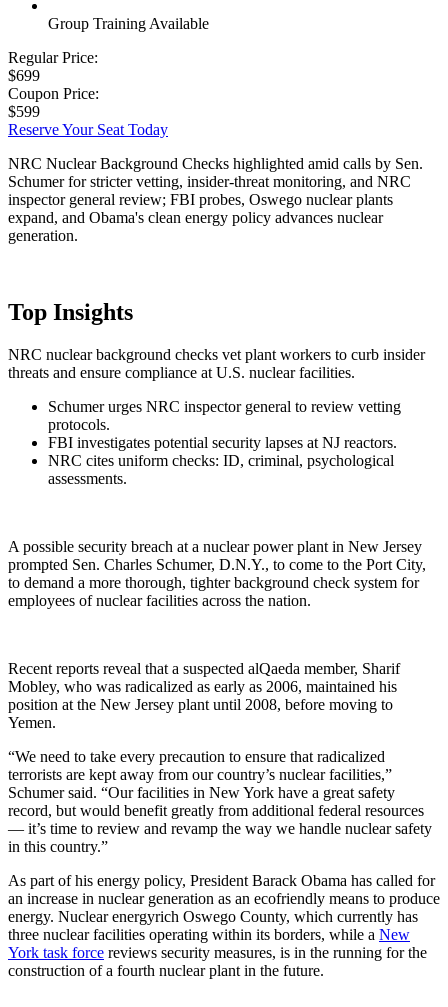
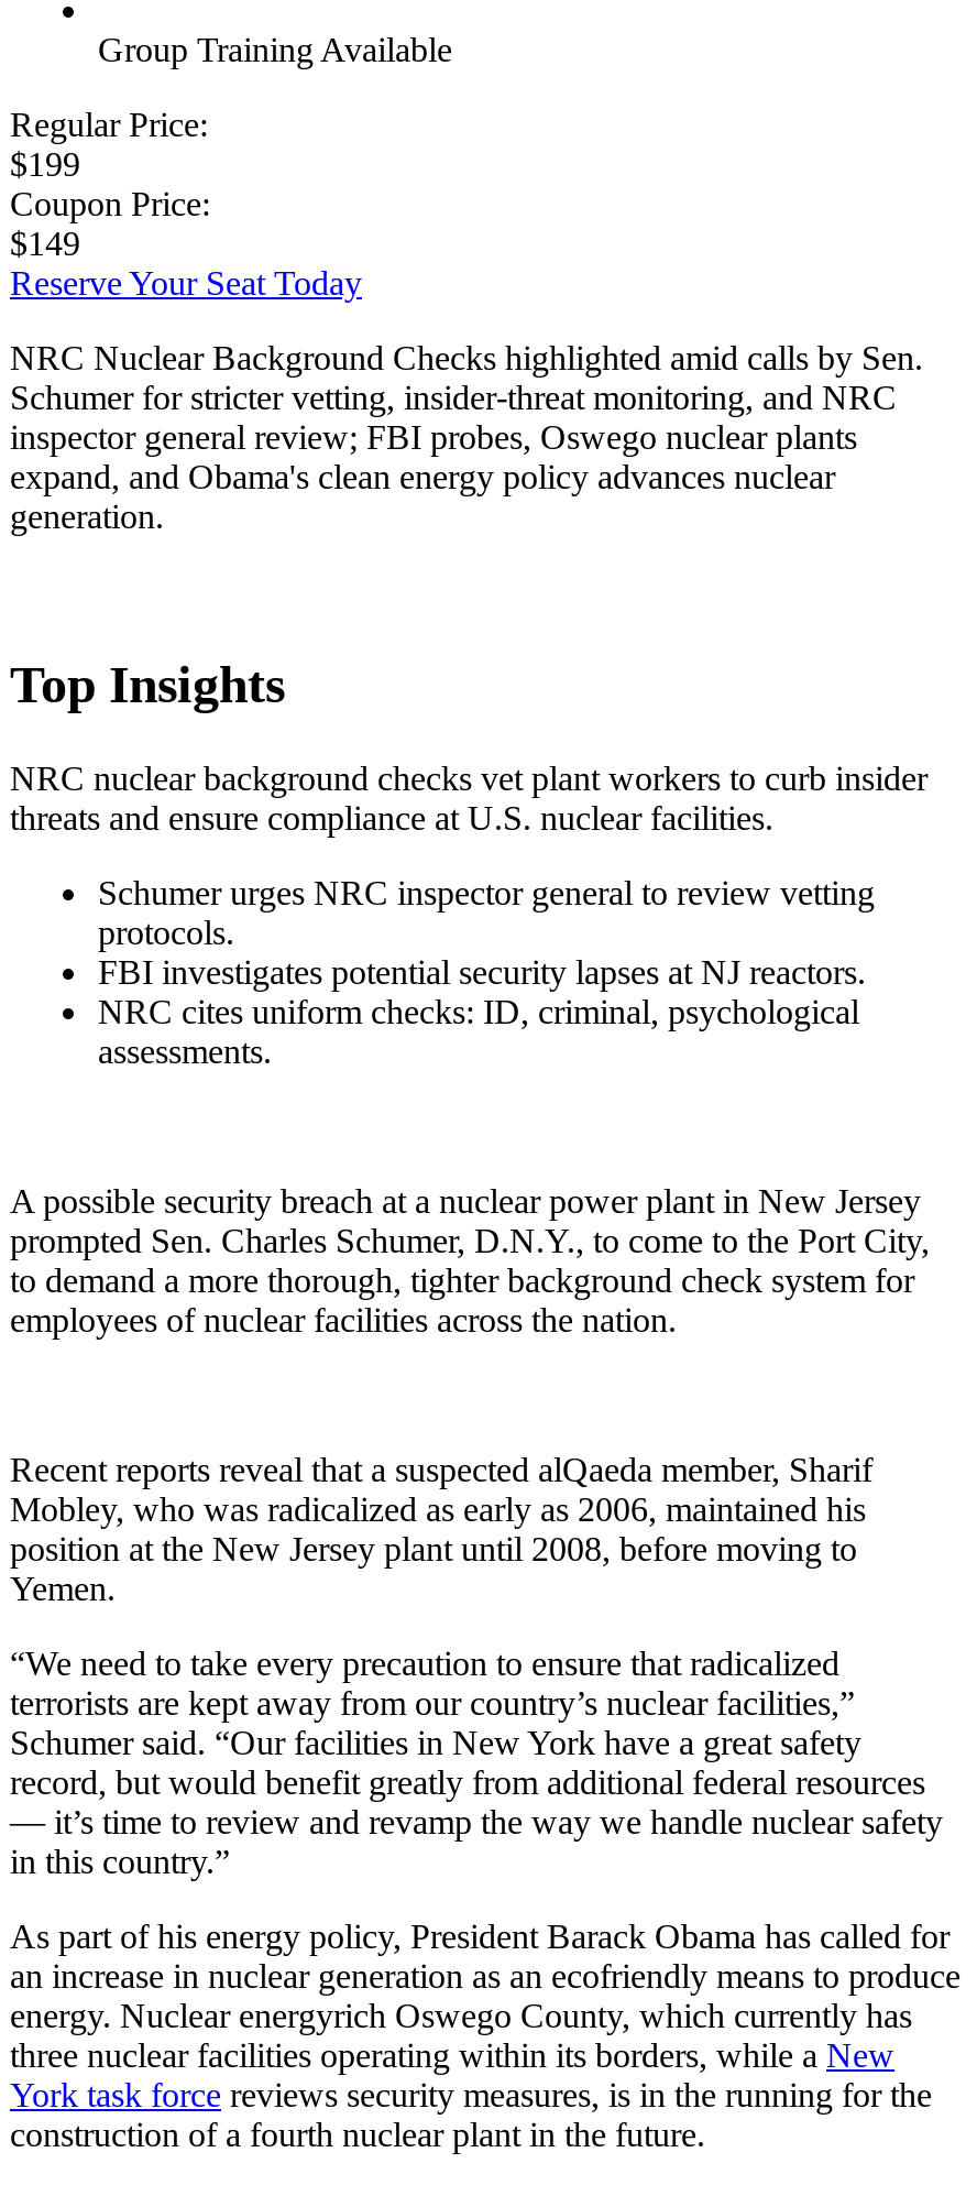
- $699
+ $199

- $599
+ $149
